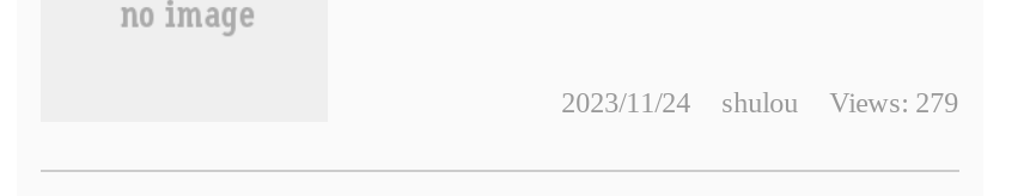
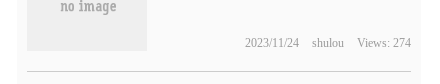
- 2023/11/24 shulou Views: 279
+ 2023/11/24 shulou Views: 274
